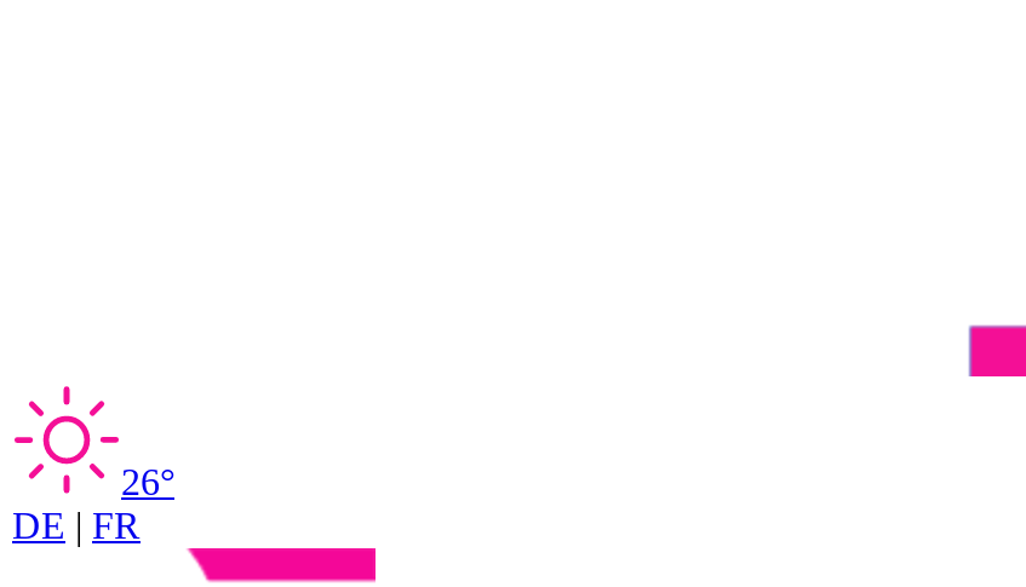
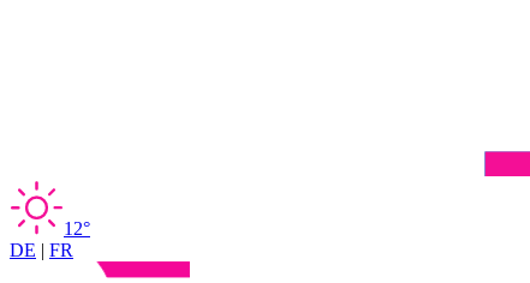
- 26°
+ 12°
